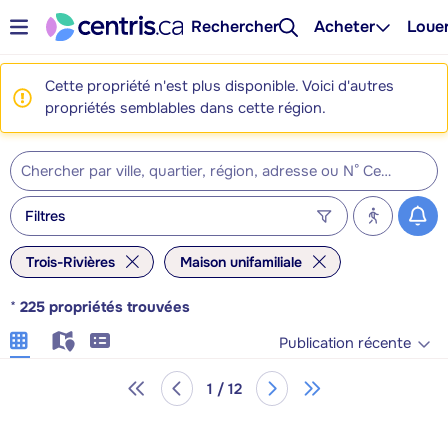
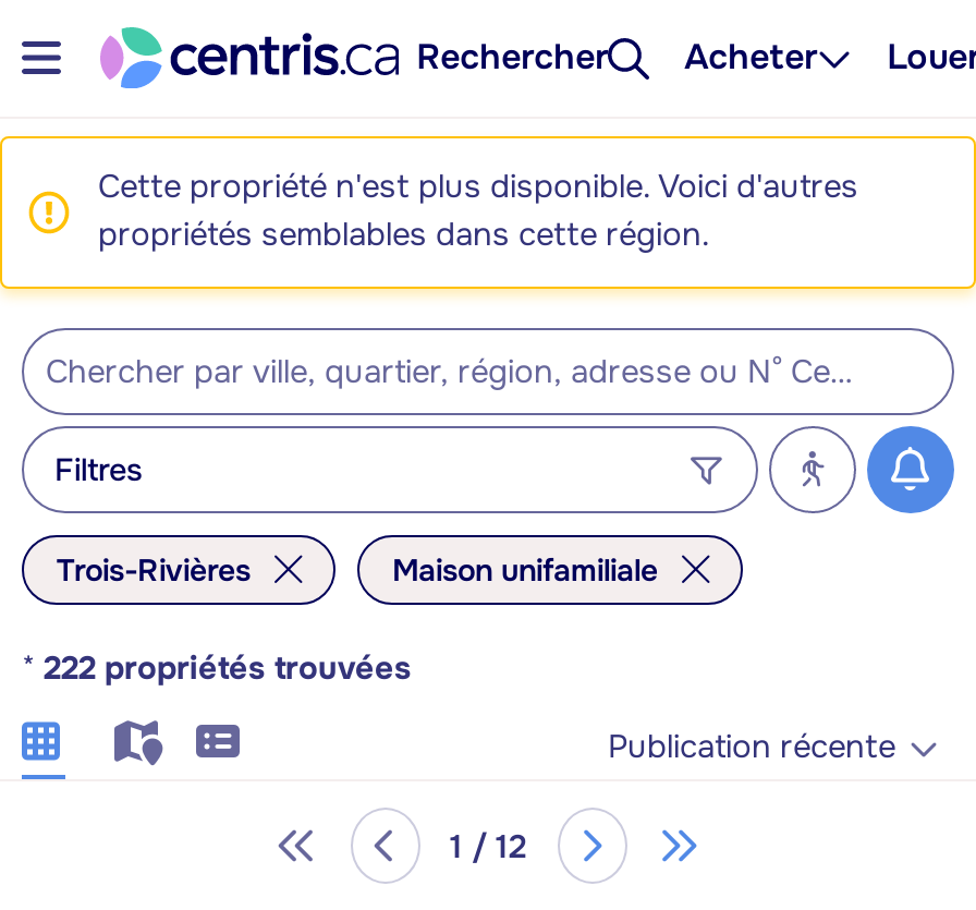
- * 225 propriétés trouvées
+ * 222 propriétés trouvées
